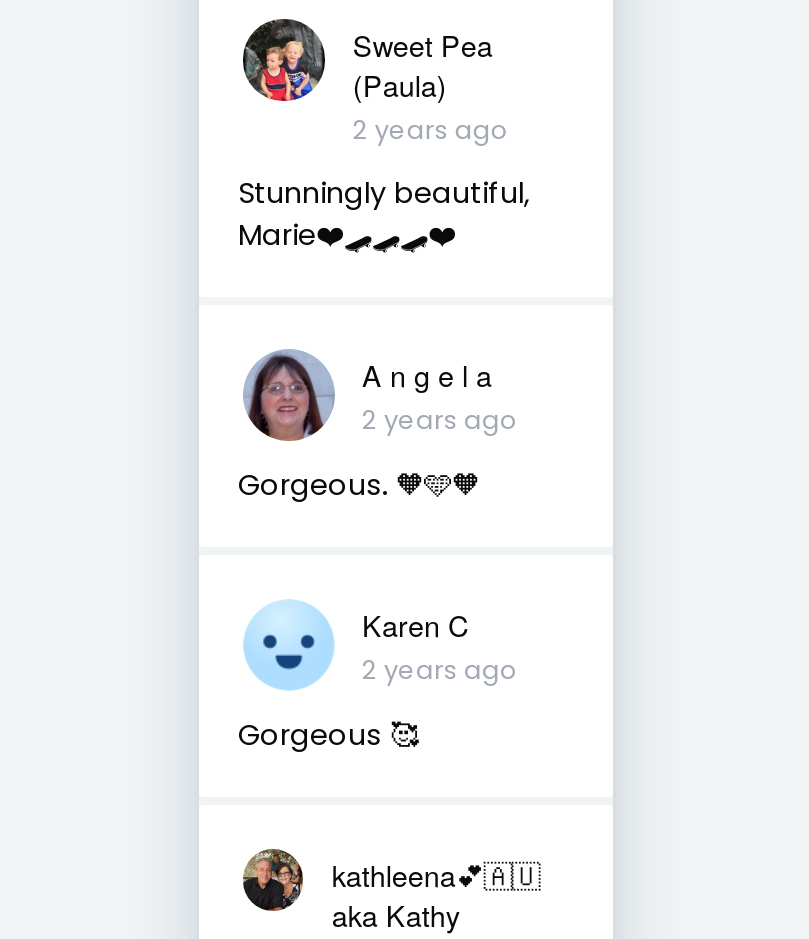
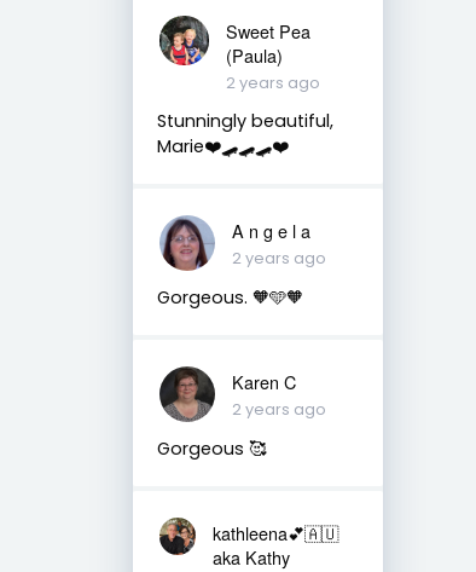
- [image]
+ [image]
